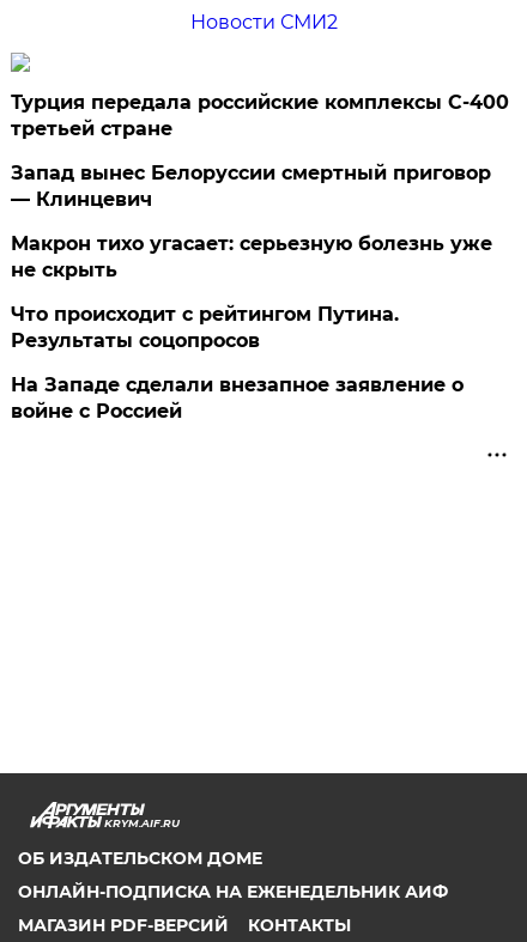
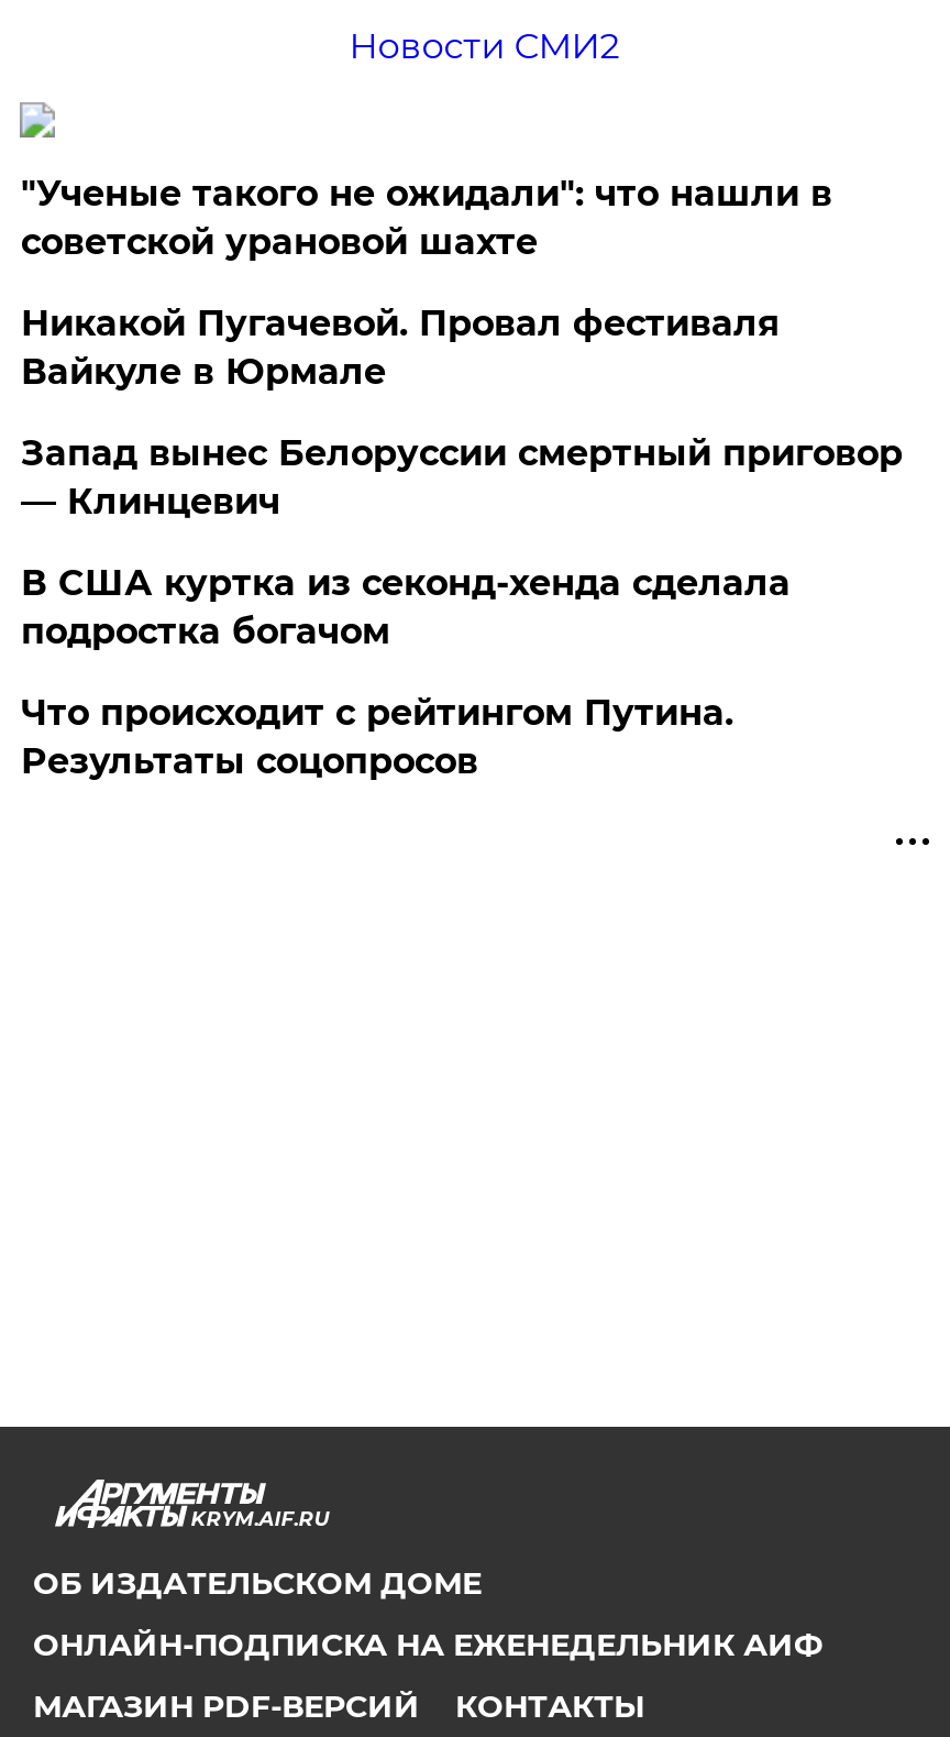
- Турция передала российские комплексы С-400
- третьей стране
+ "Ученые такого не ожидали": что нашли в
+ советской урановой шахте
+ Никакой Пугачевой. Провал фестиваля
+ Вайкуле в Юрмале

moved down: Запад вынес Белоруссии смертный приговор | — Клинцевич

- Макрон тихо угасает: серьезную болезнь уже
- не скрыть
+ В США куртка из секонд-хенда сделала
+ подростка богачом

moved down: Что происходит с рейтингом Путина. | Результаты соцопросов

- На Западе сделали внезапное заявление о
- войне с Россией
